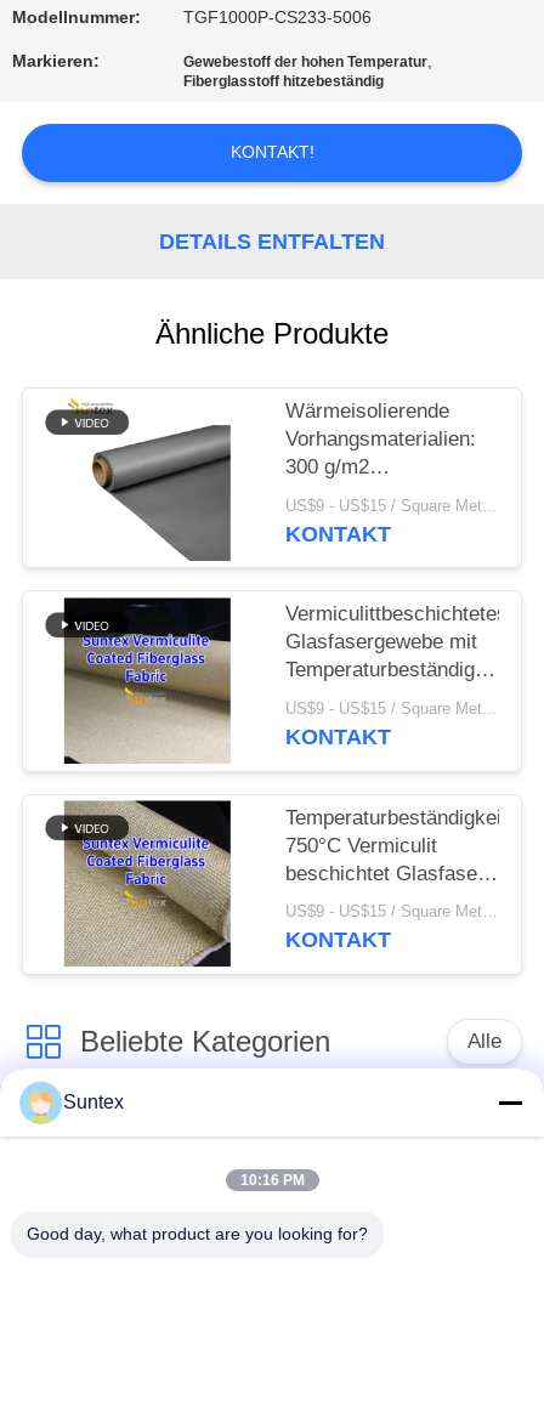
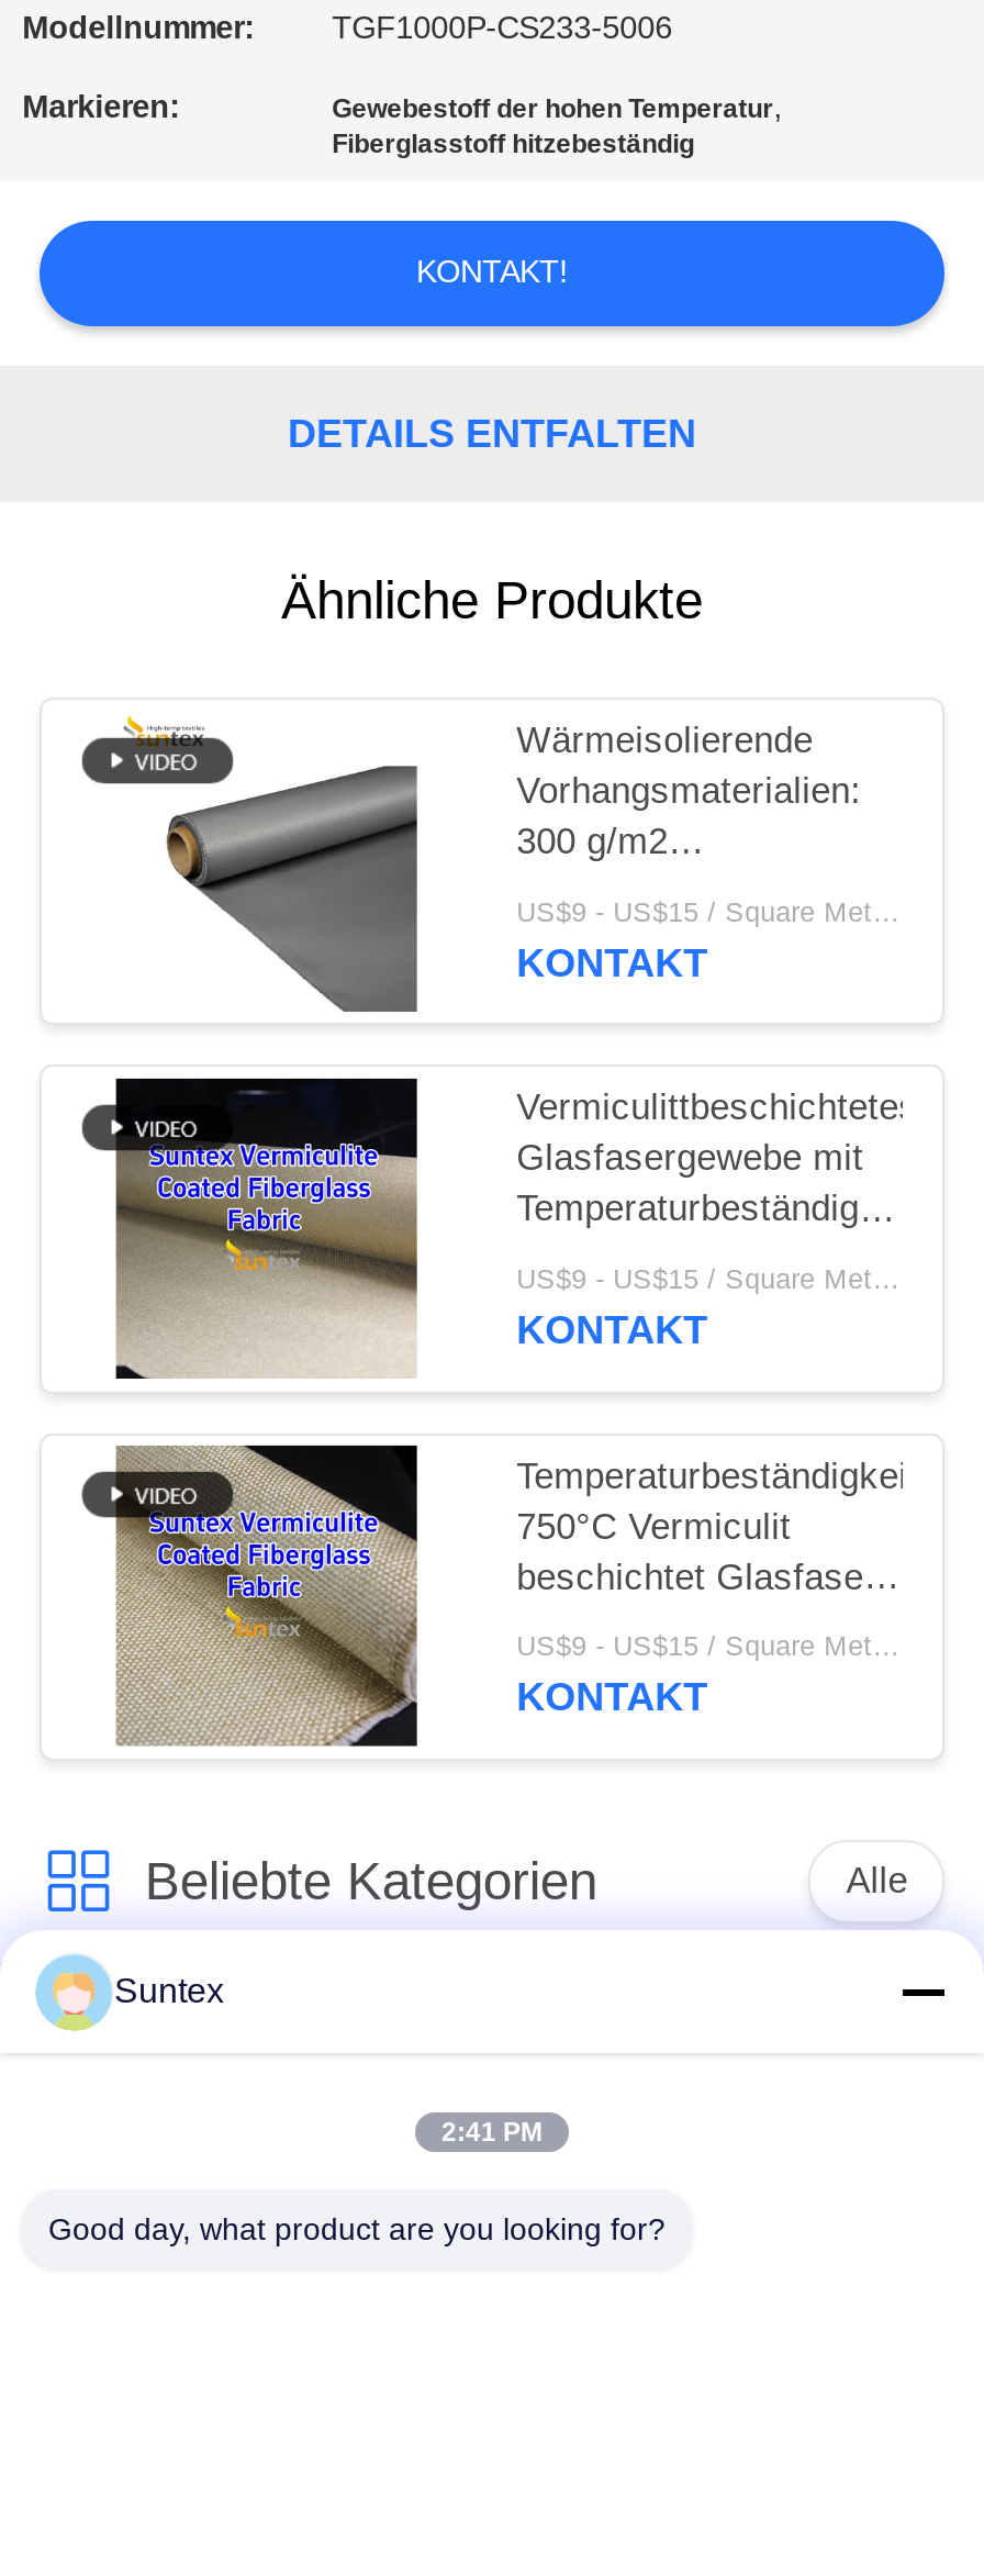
- 10:16 PM
+ 2:41 PM
